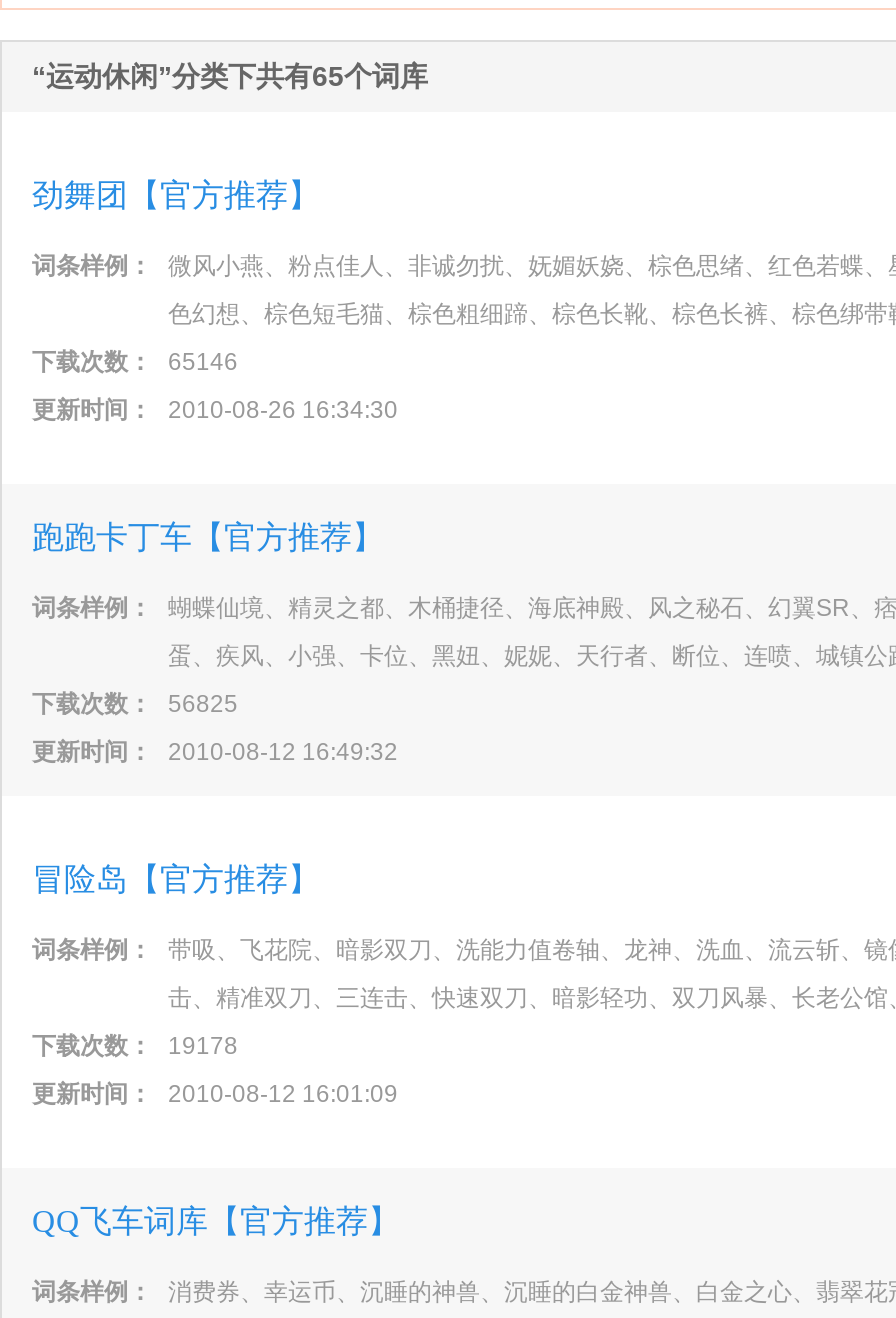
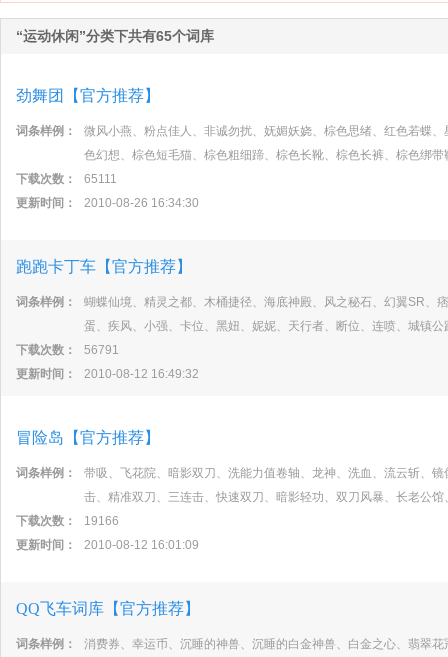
- 下载次数： 65146
+ 下载次数： 65111

- 下载次数： 56825
+ 下载次数： 56791

- 下载次数： 19178
+ 下载次数： 19166
